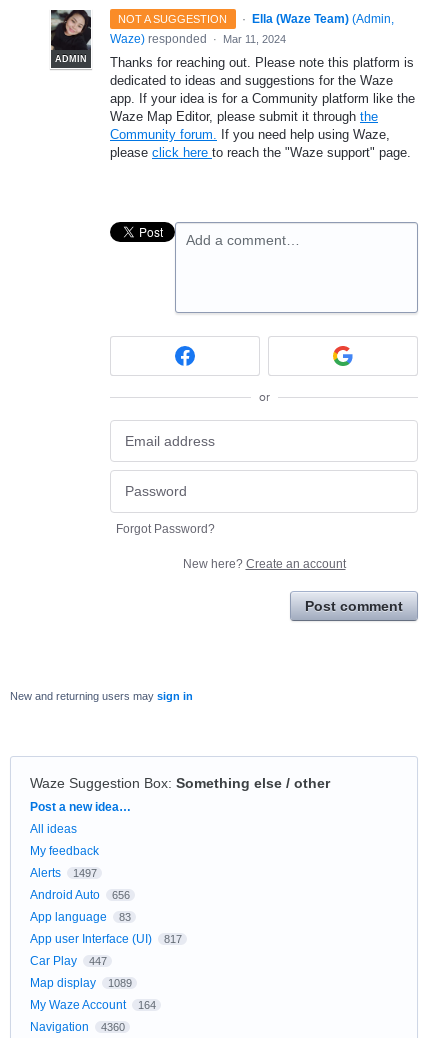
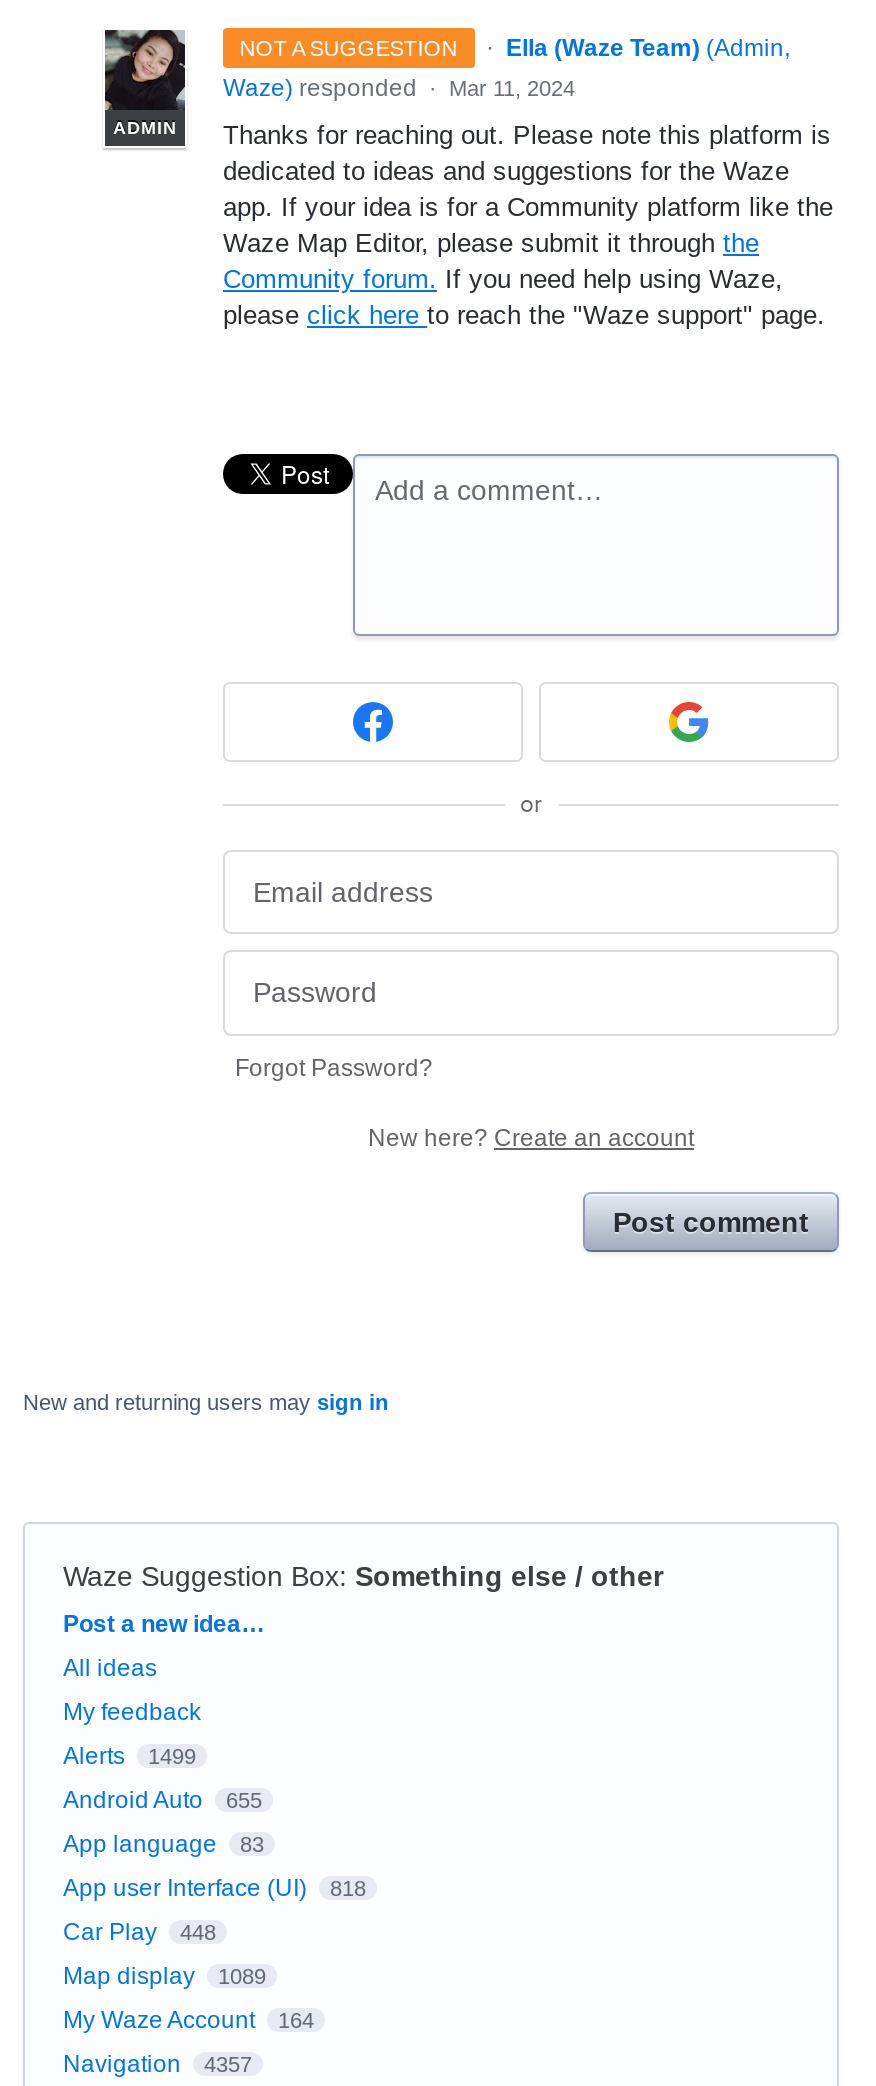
- Alerts 1497
+ Alerts 1499

- Android Auto 656
+ Android Auto 655

- App user Interface (UI) 817
+ App user Interface (UI) 818

- Car Play 447
+ Car Play 448

- Navigation 4360
+ Navigation 4357
